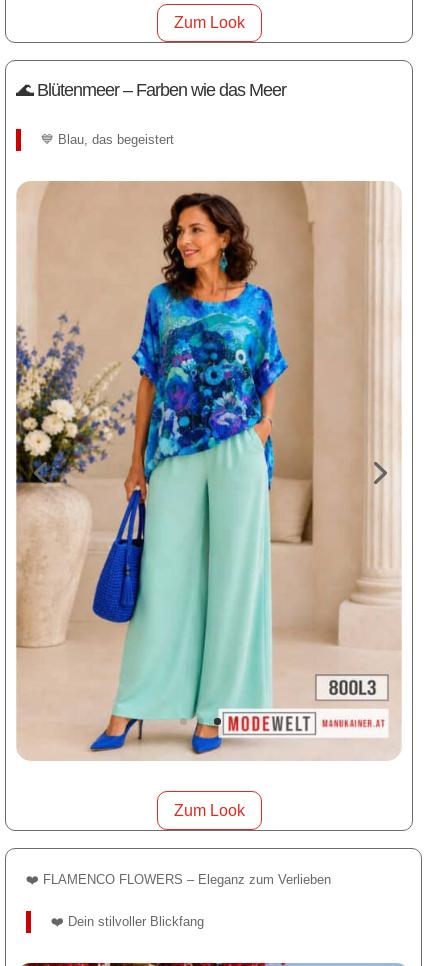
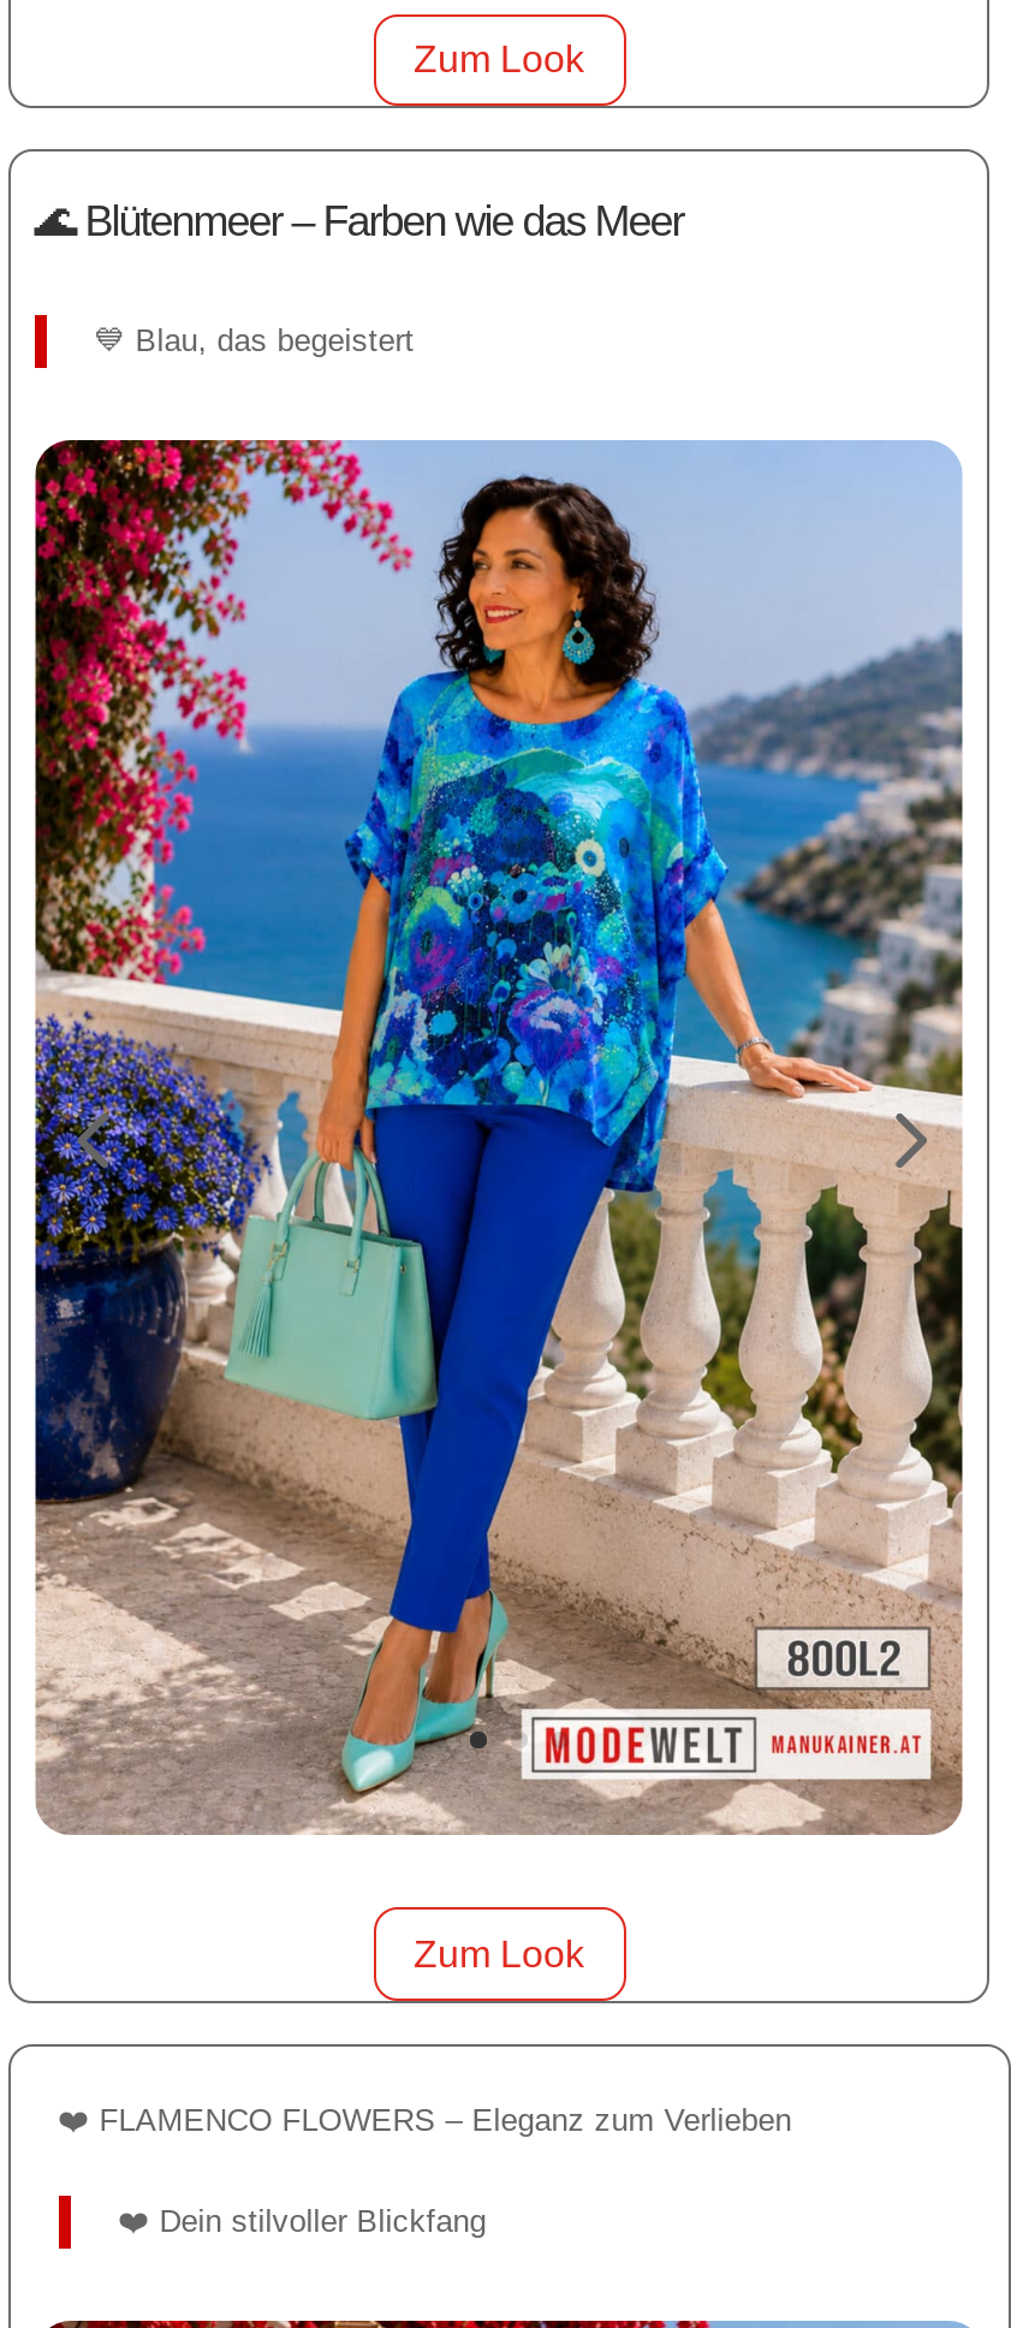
- [image]
+ [image]
